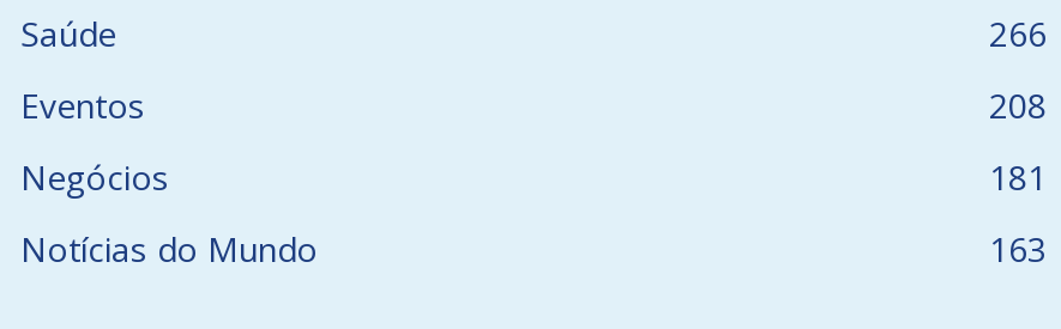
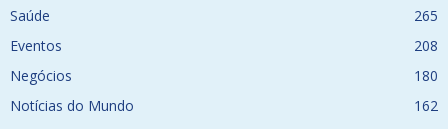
- 266
+ 265

- 181
+ 180

- 163
+ 162
